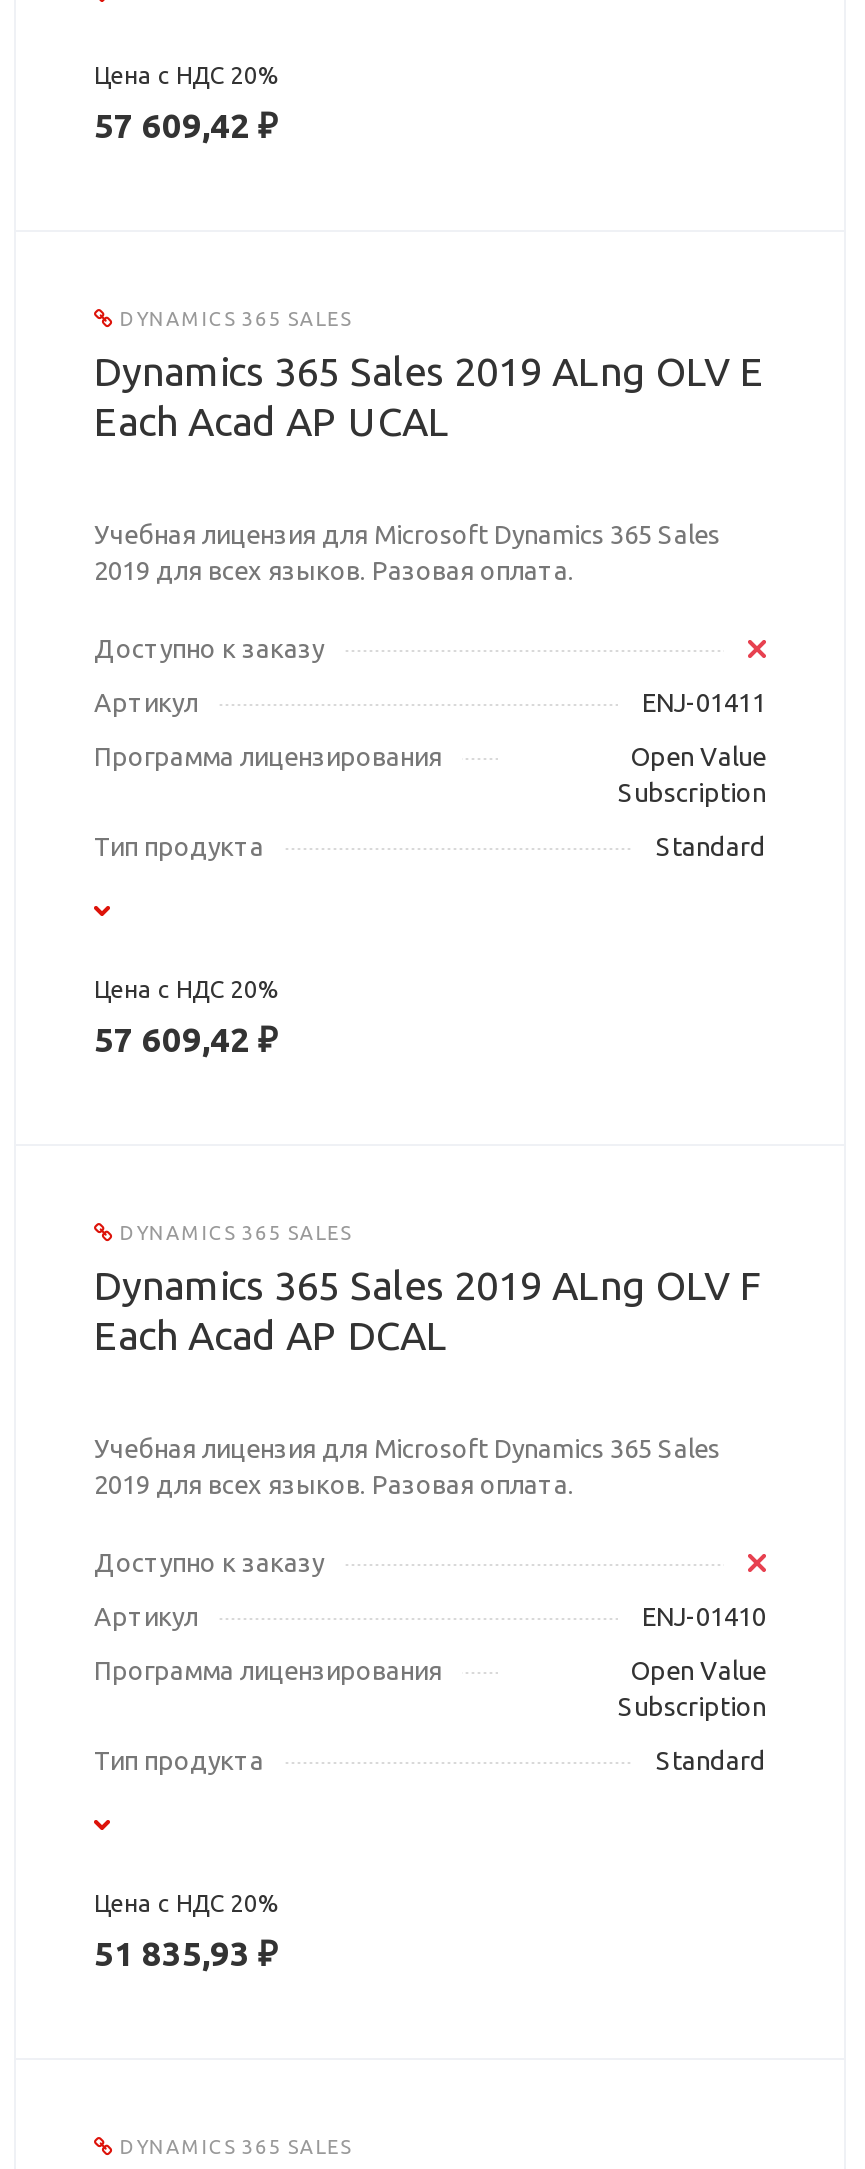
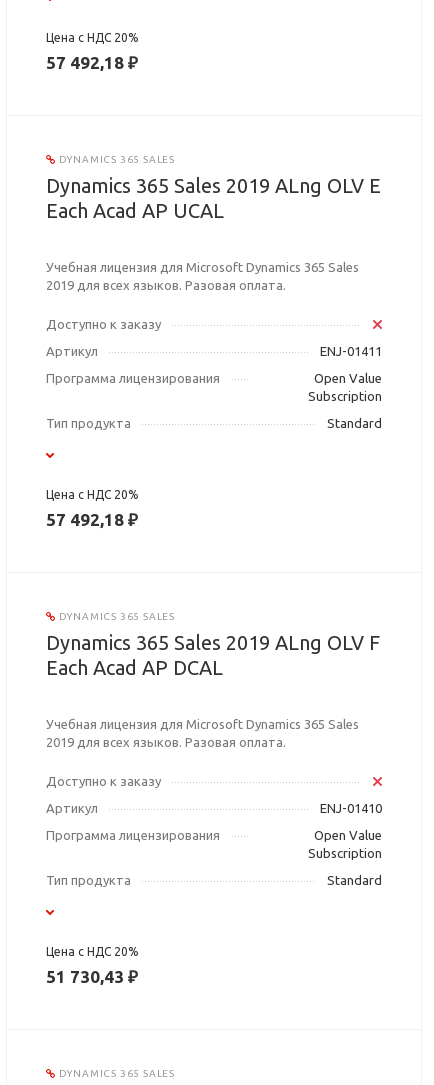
- 57 609,42 ₽
+ 57 492,18 ₽

- 57 609,42 ₽
+ 57 492,18 ₽

- 51 835,93 ₽
+ 51 730,43 ₽
